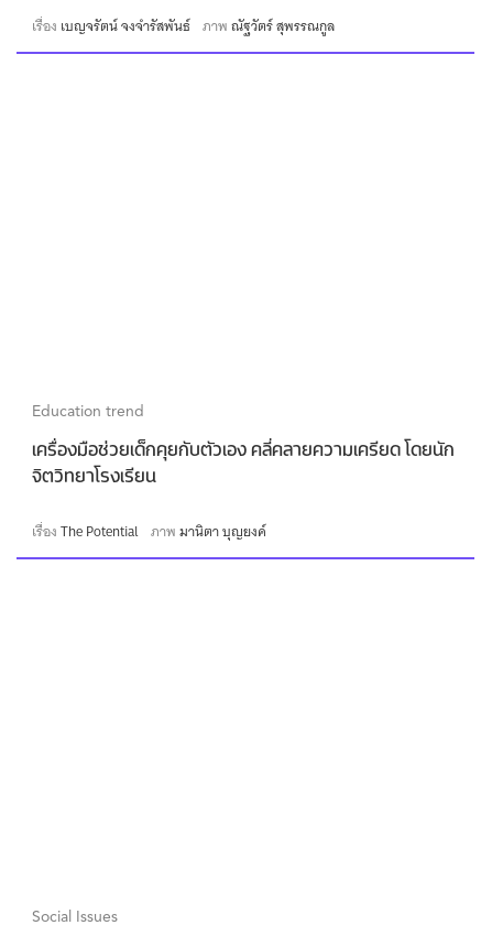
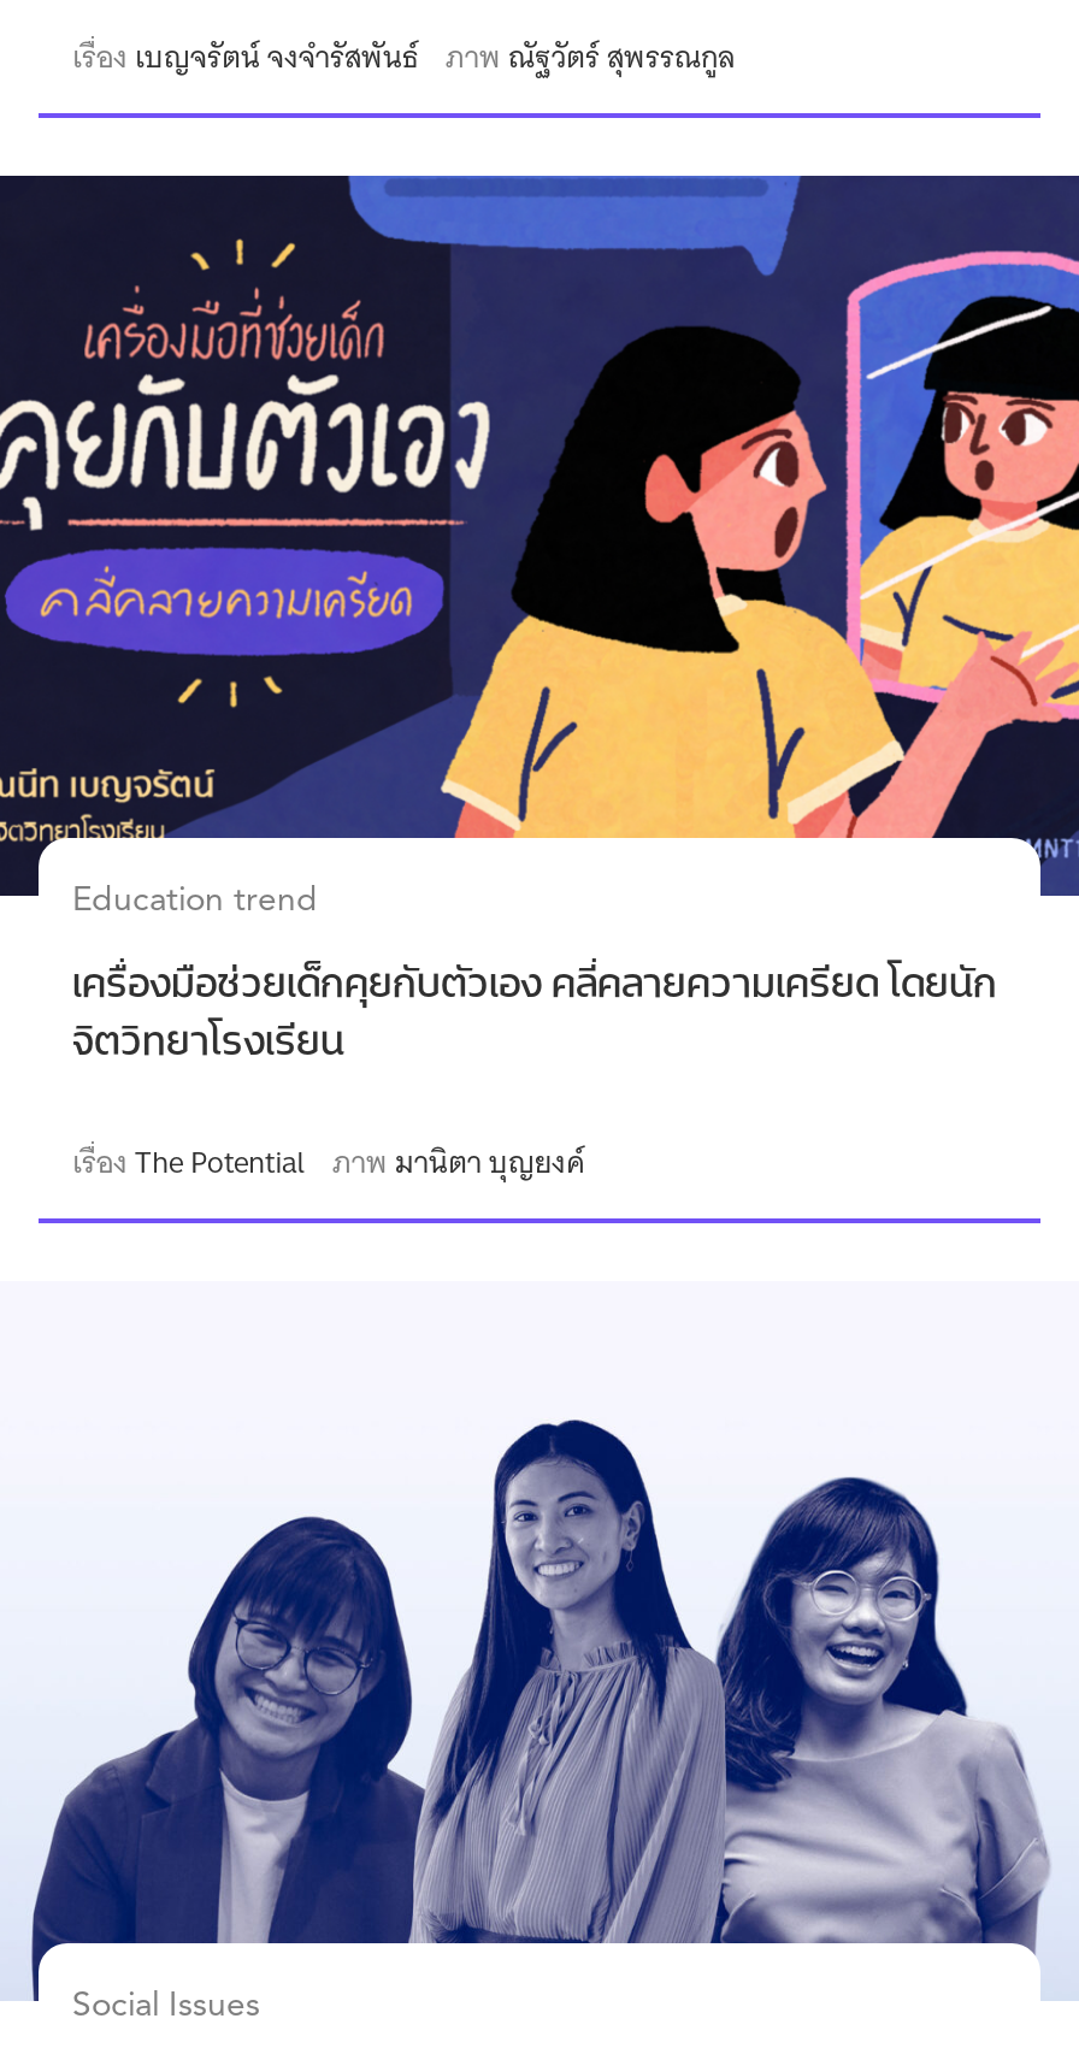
+ [image]

+ [image]
